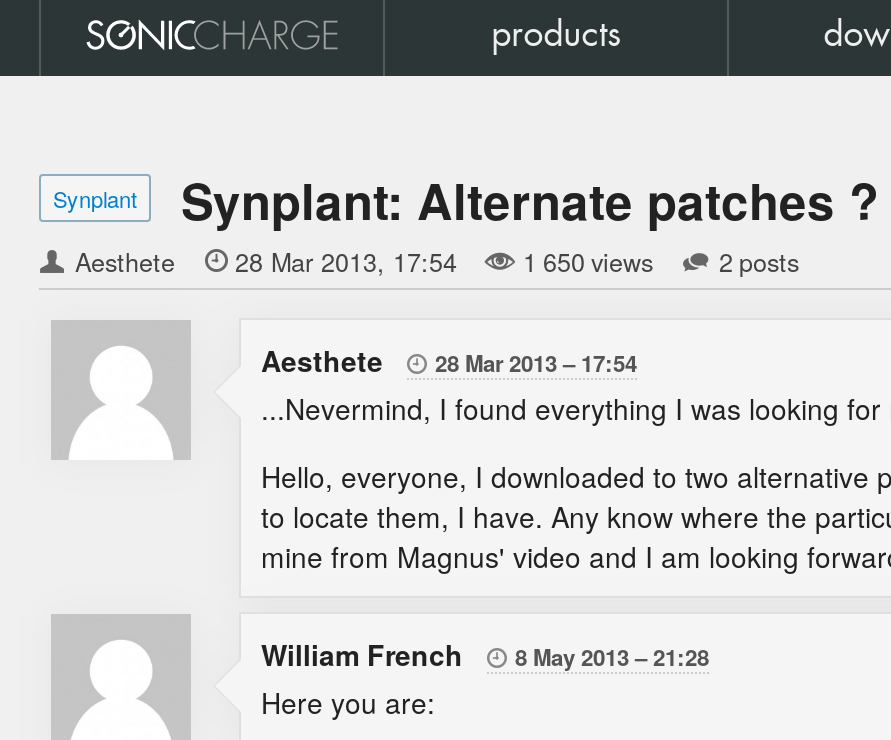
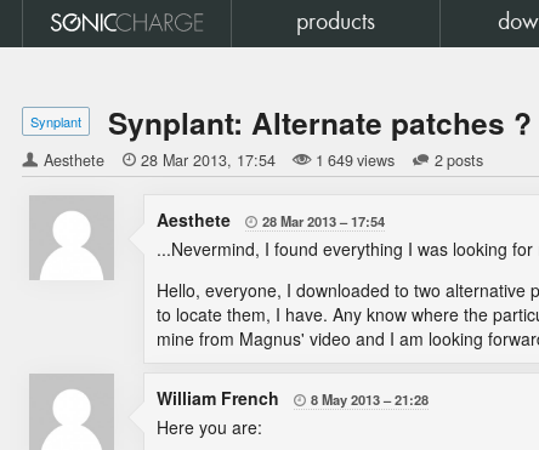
- 1 650 views
+ 1 649 views
